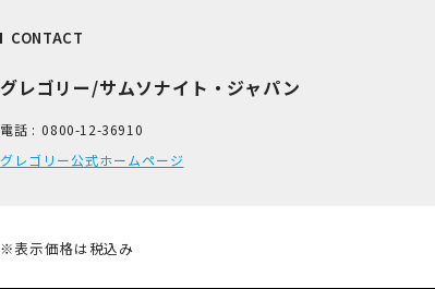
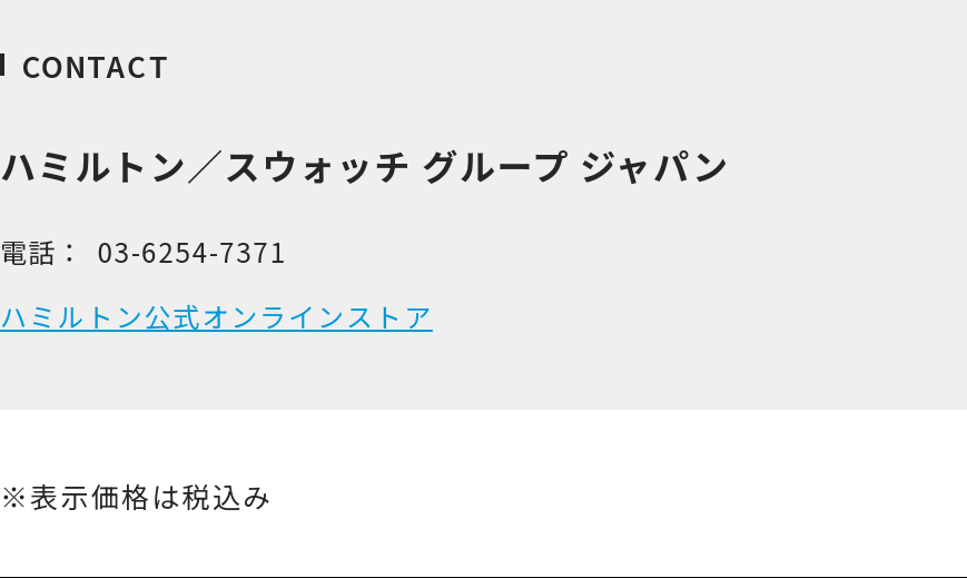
- グレゴリー/サムソナイト・ジャパン
+ ハミルトン／スウォッチ グループ ジャパン

- 電話 : 0800-12-36910
+ 電話： 03-6254-7371

- グレゴリー公式ホームページ
+ ハミルトン公式オンラインストア
